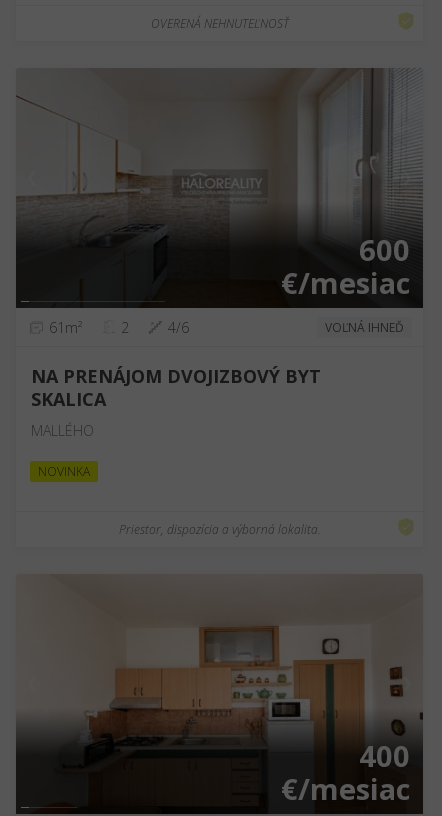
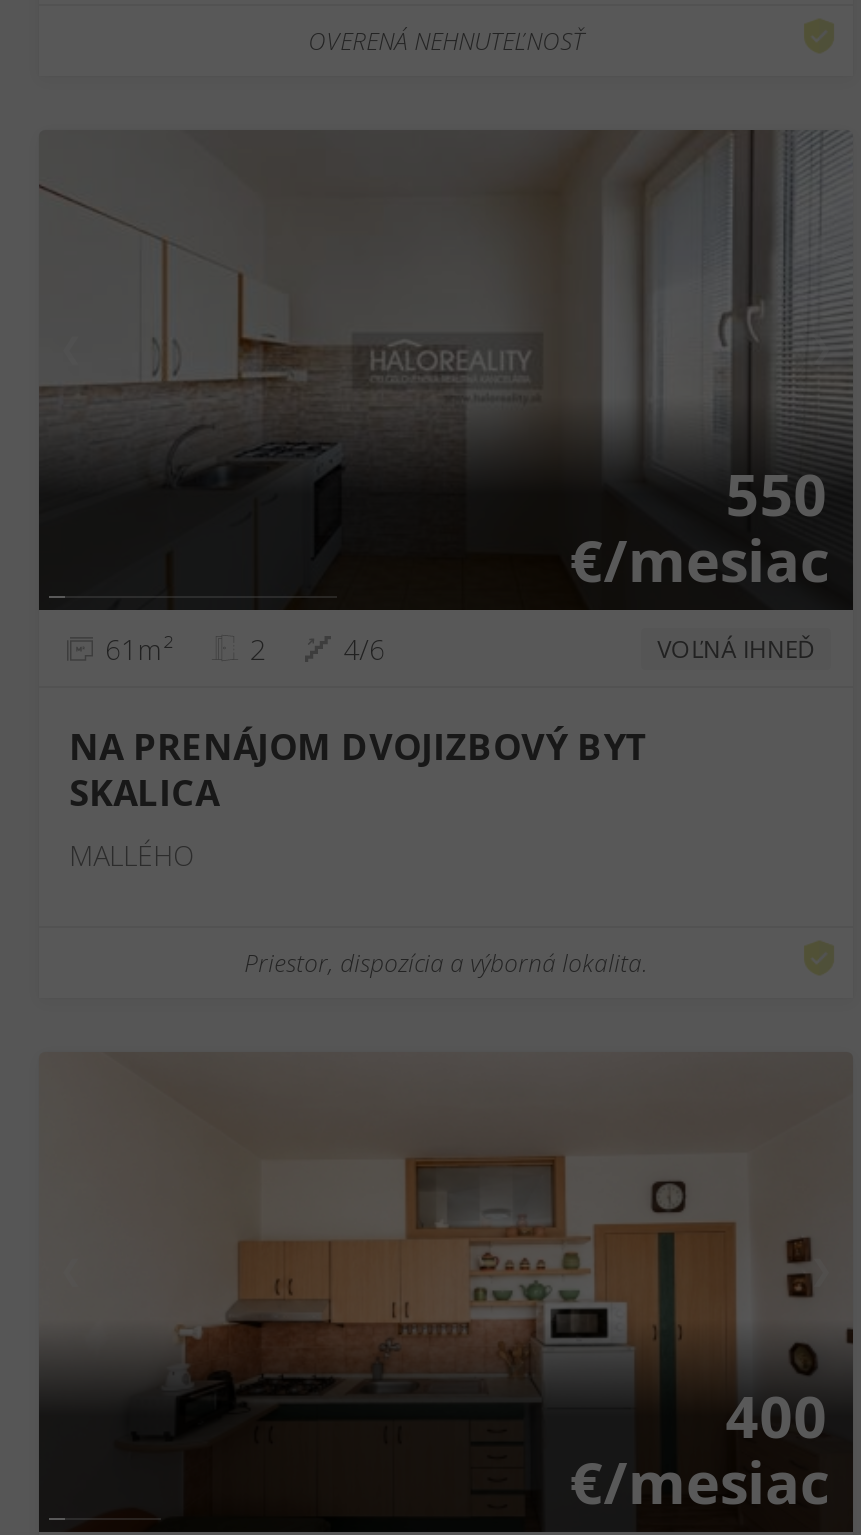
- 600
+ 550

- NOVINKA
